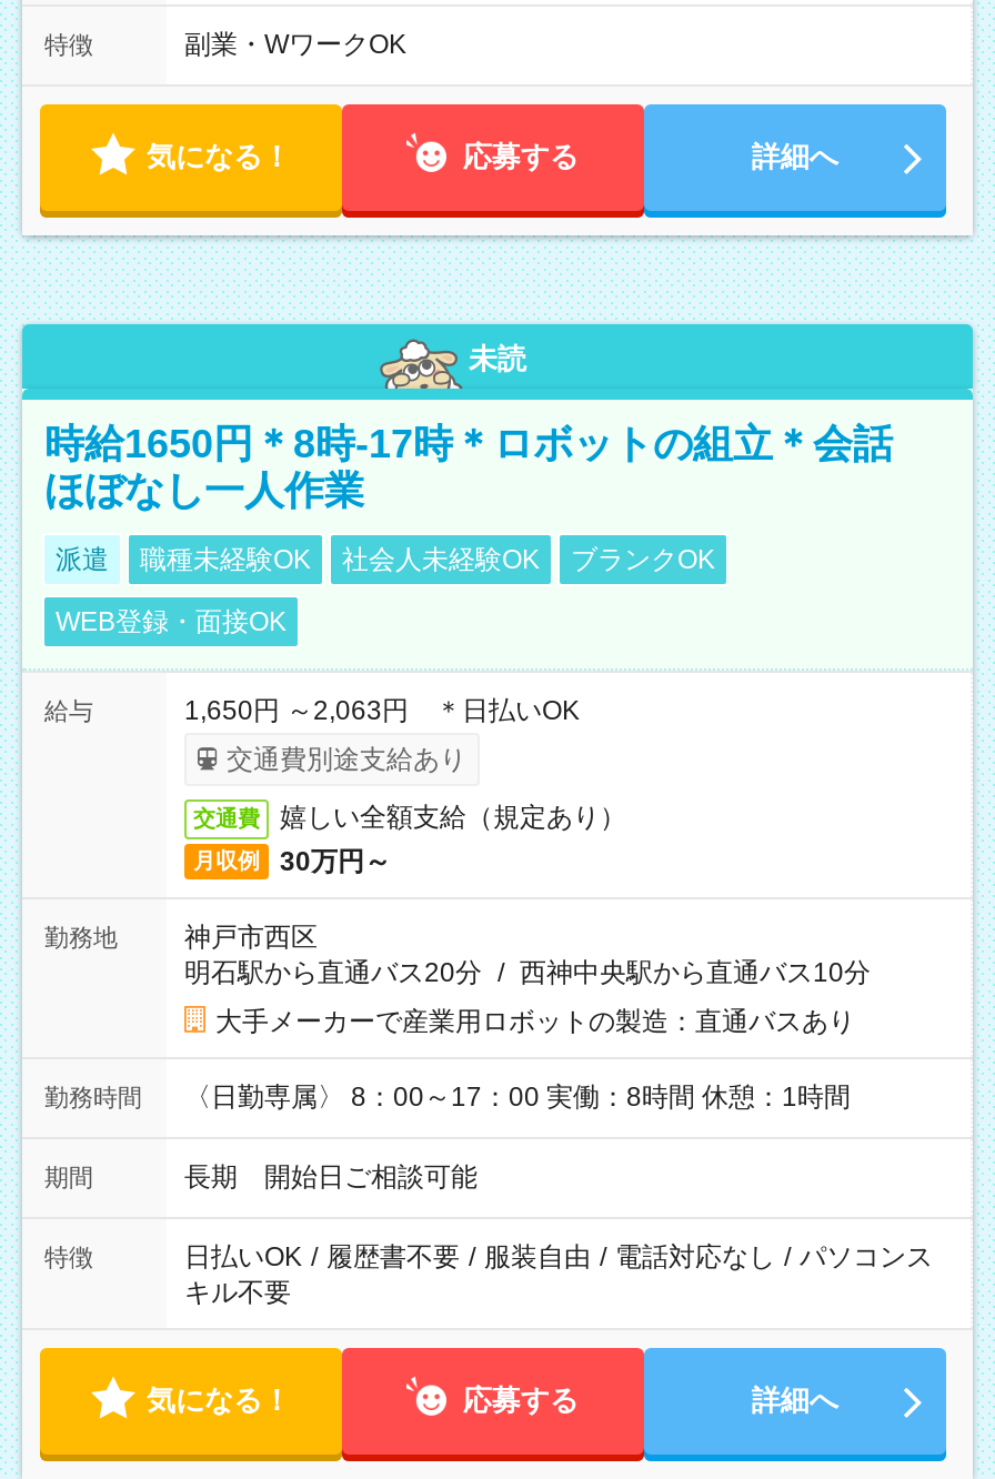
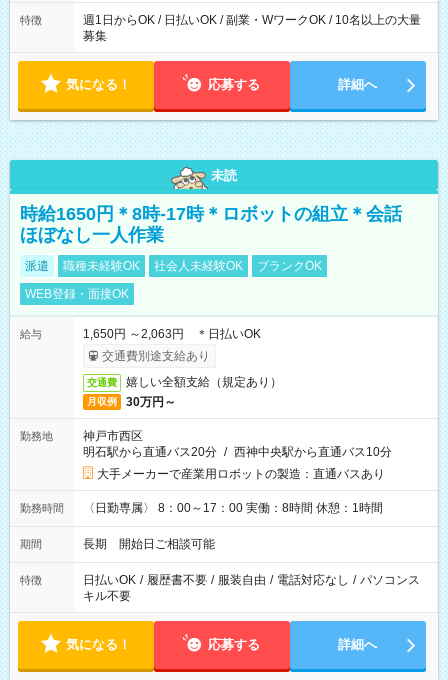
- 副業・WワークOK
+ 週1日からOK / 日払いOK / 副業・WワークOK / 10名以上の大量
+ 募集
